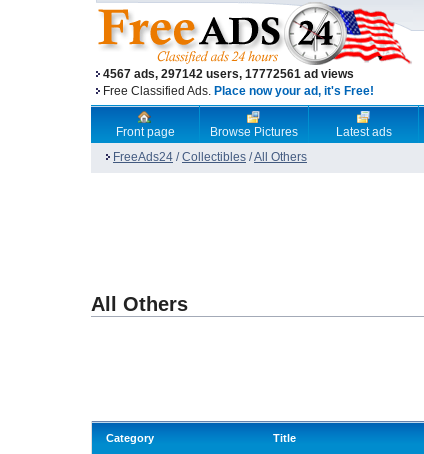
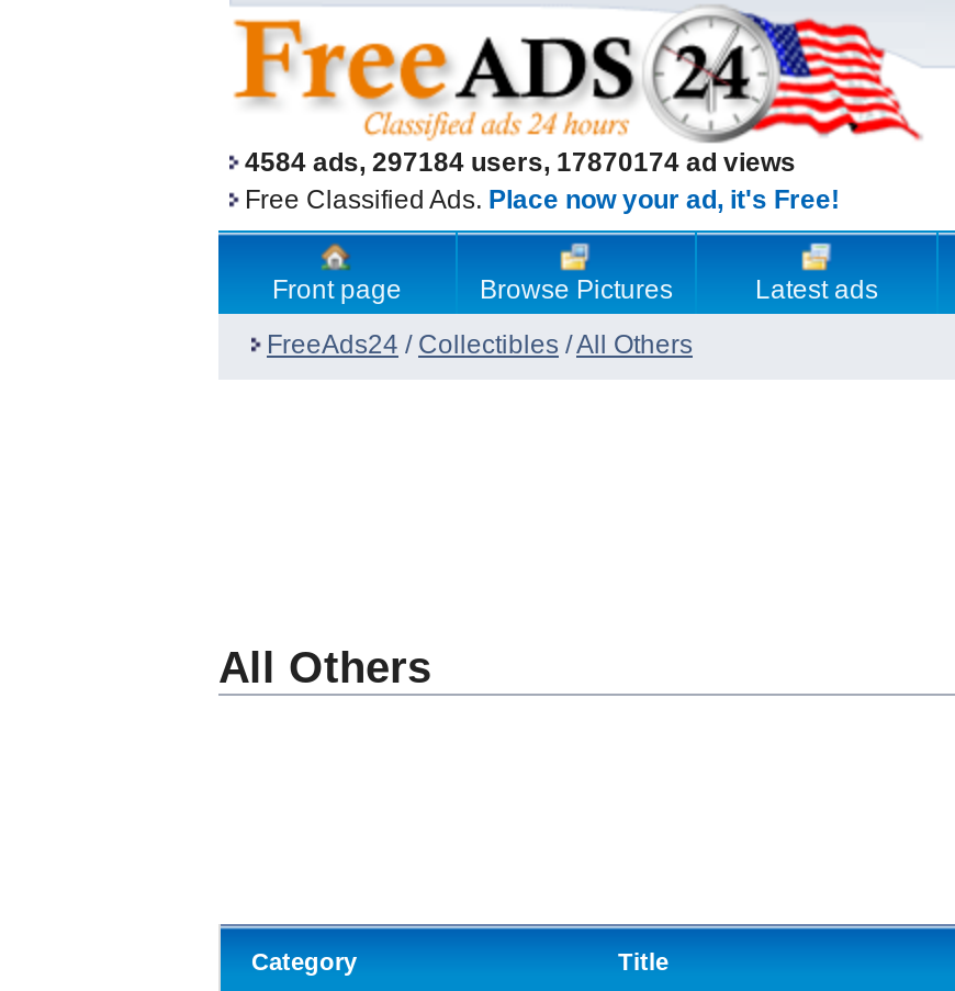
- 4567 ads, 297142 users, 17772561 ad views
+ 4584 ads, 297184 users, 17870174 ad views
